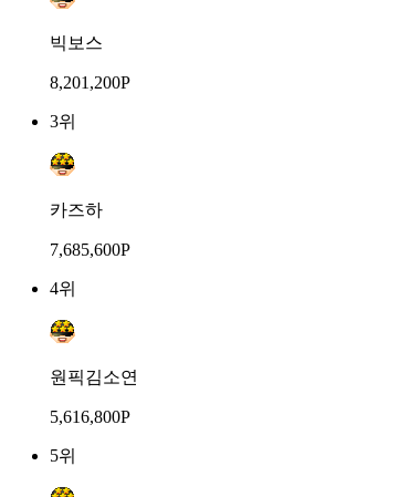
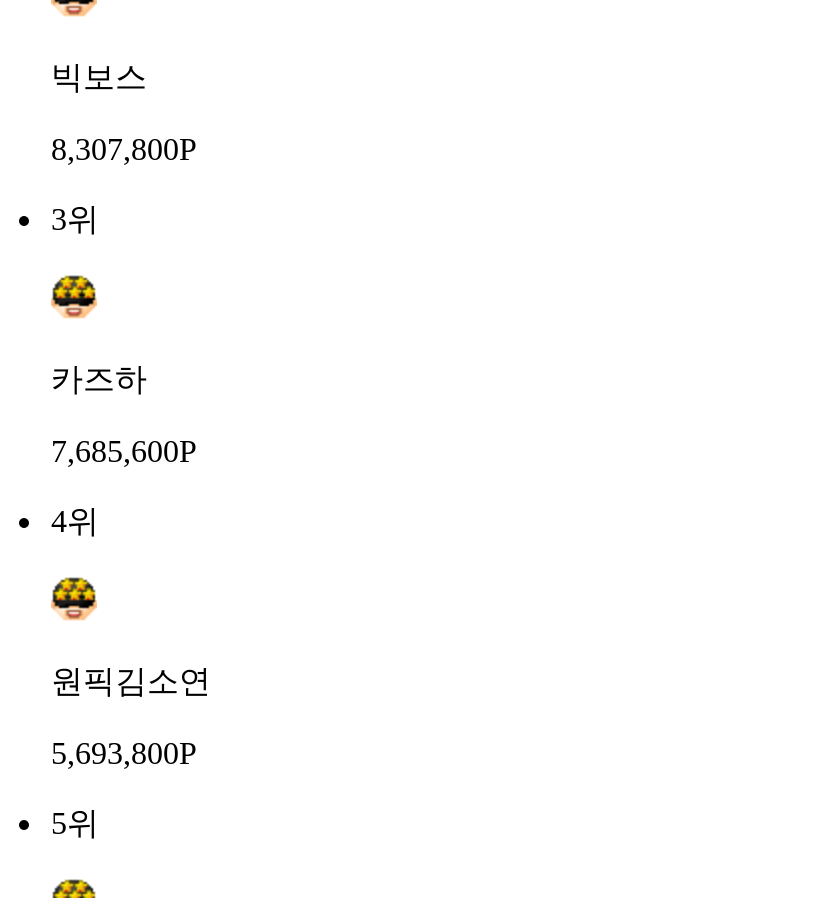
- 8,201,200P
+ 8,307,800P

- 5,616,800P
+ 5,693,800P
